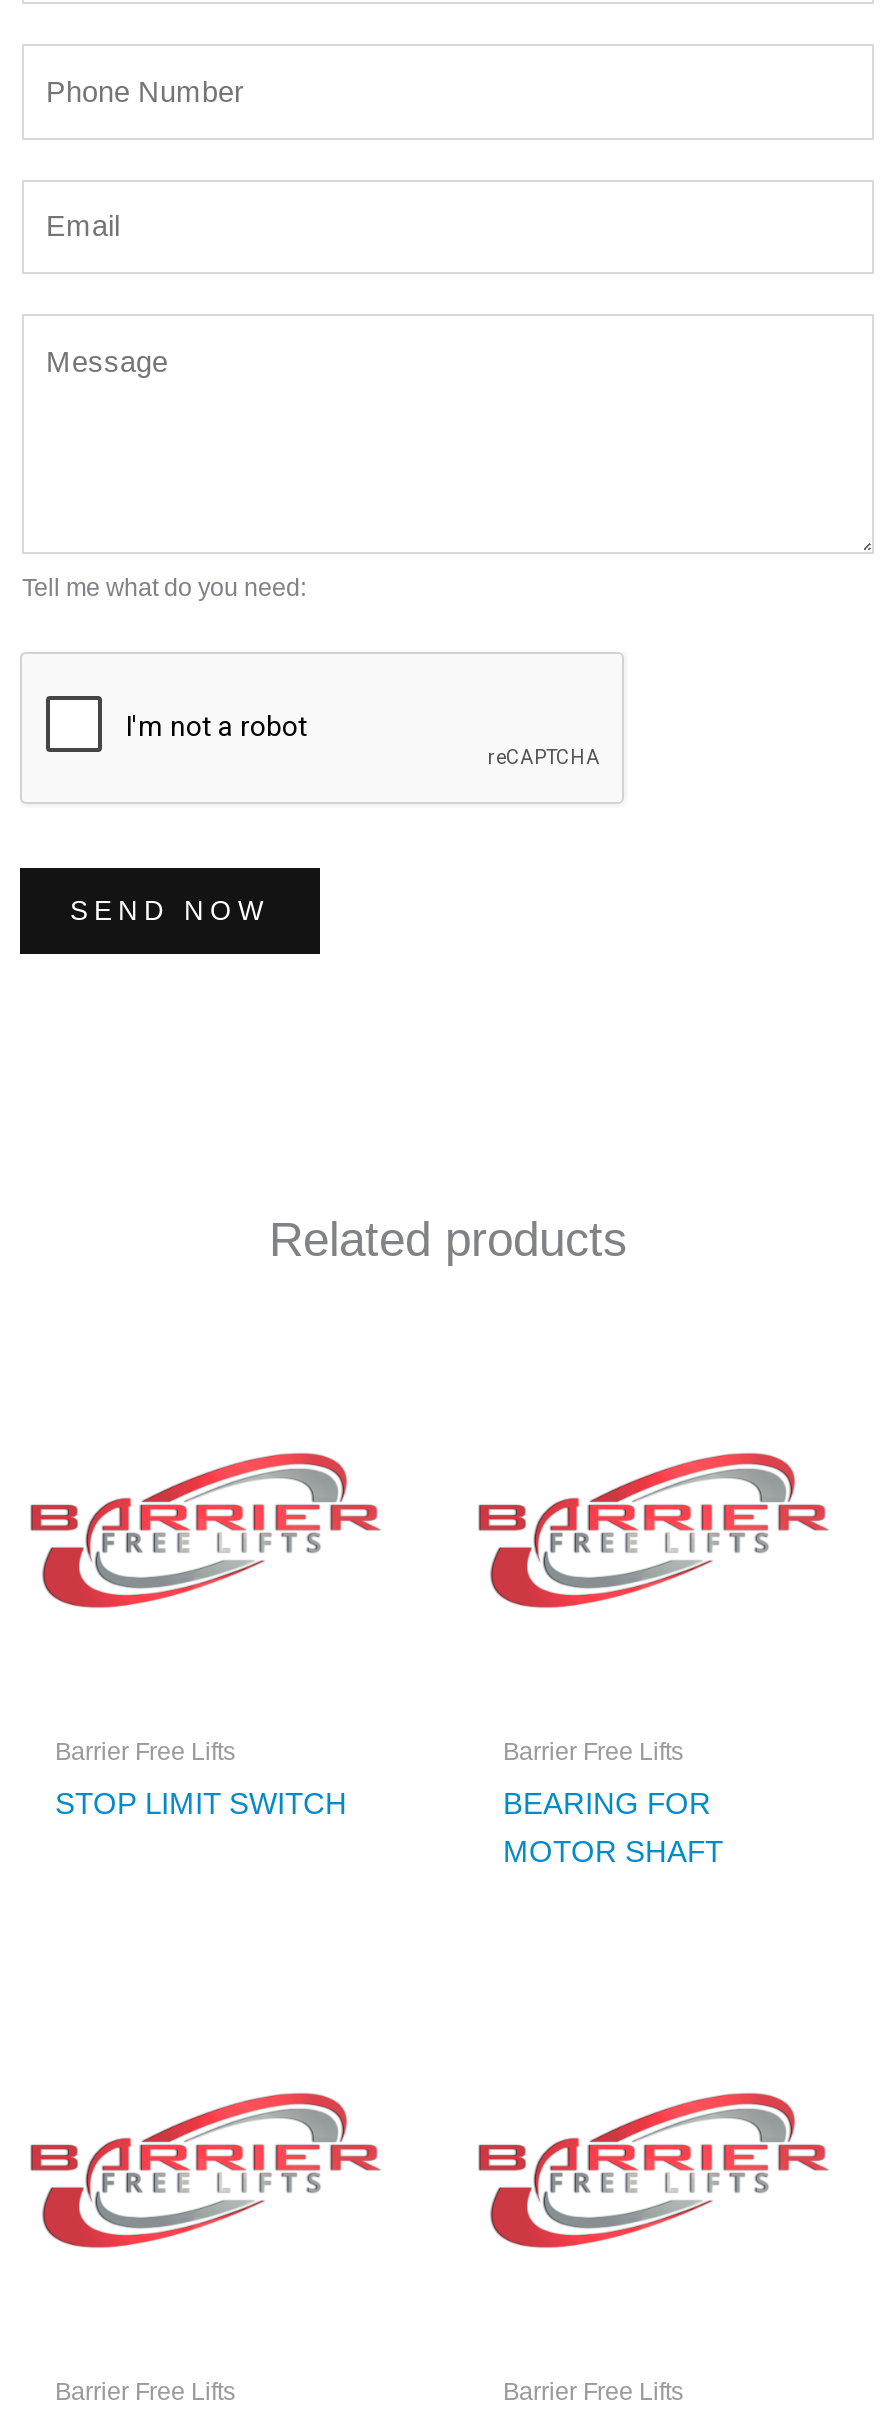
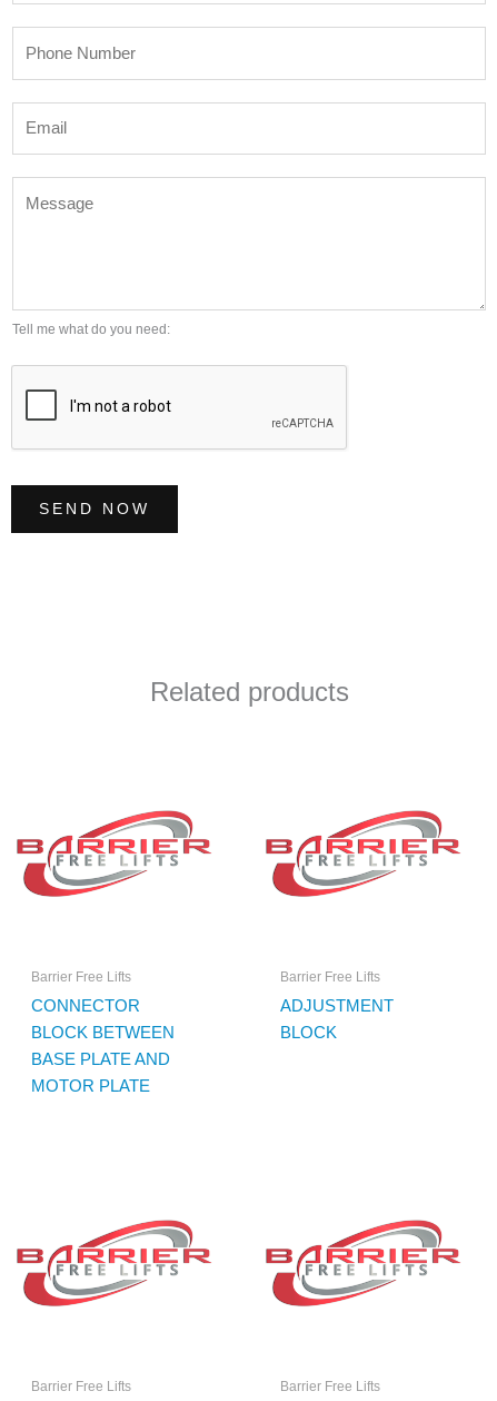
- STOP LIMIT SWITCH
+ CONNECTOR
+ BLOCK BETWEEN
+ BASE PLATE AND
+ MOTOR PLATE

- BEARING FOR
- MOTOR SHAFT
+ ADJUSTMENT
+ BLOCK
